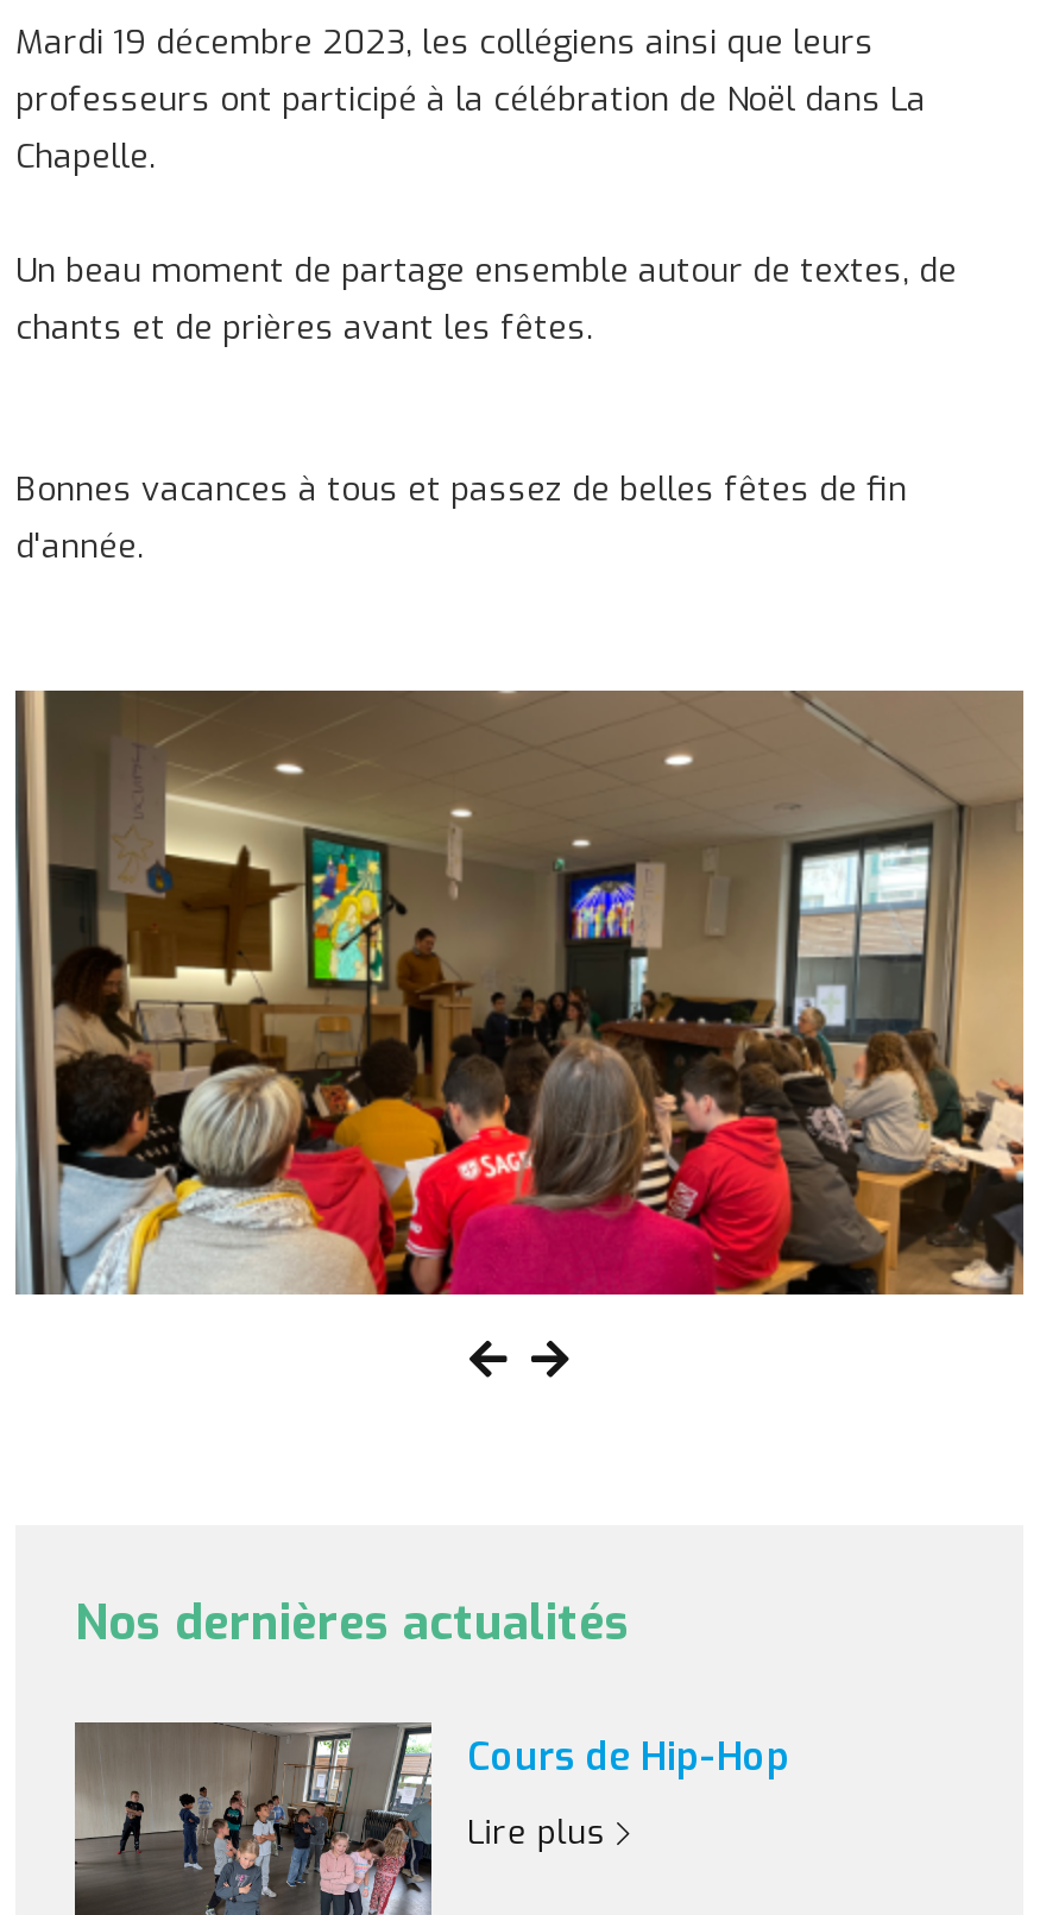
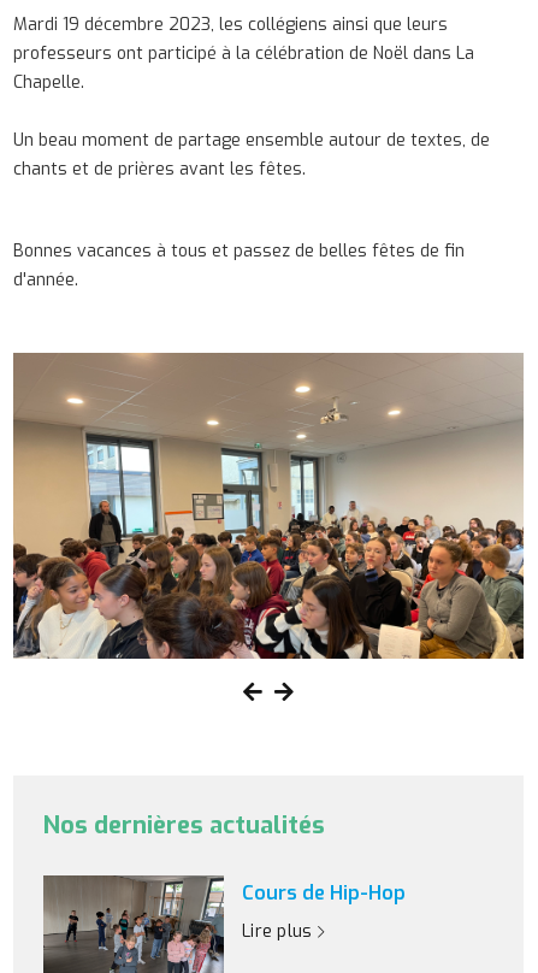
- [image]
+ [image]
